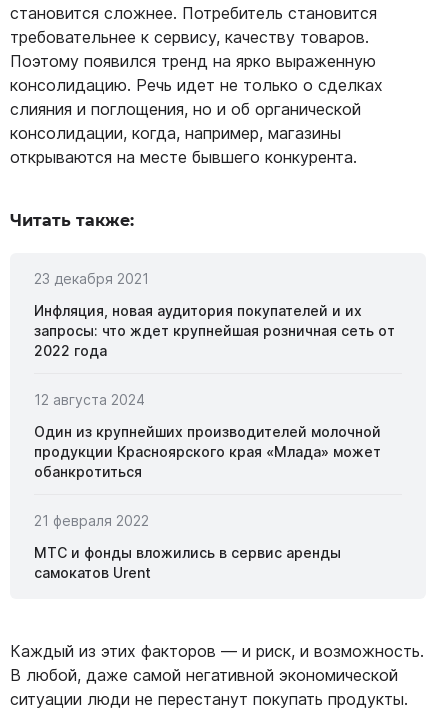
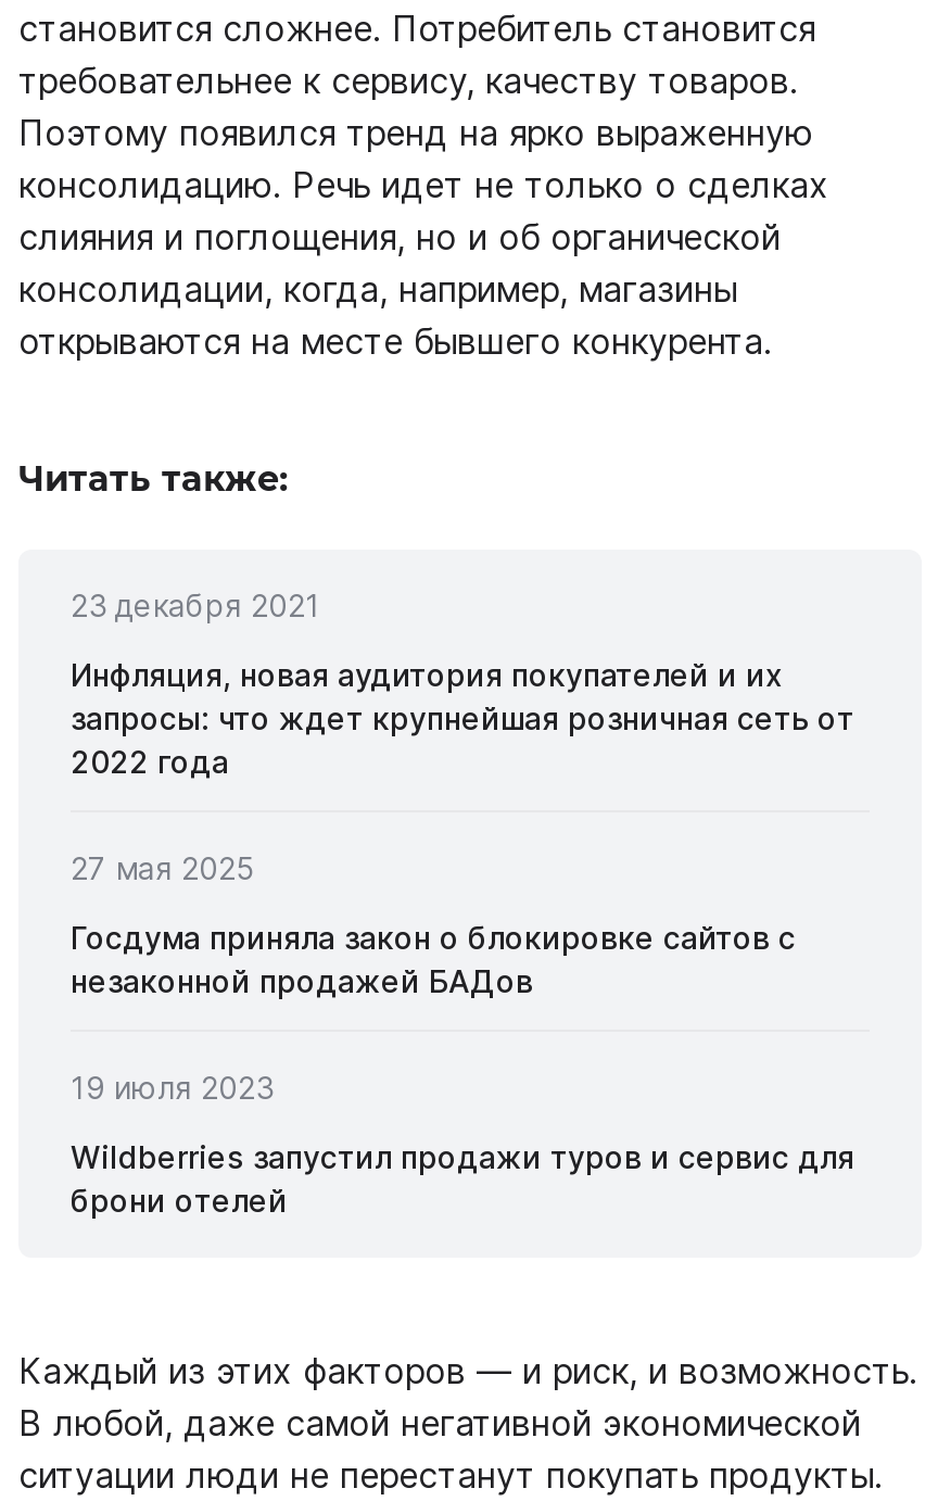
- 12 августа 2024
+ 27 мая 2025

- Один из крупнейших производителей молочной
- продукции Красноярского края «Млада» может
- обанкротиться
+ Госдума приняла закон о блокировке сайтов с
+ незаконной продажей БАДов

- 21 февраля 2022
+ 19 июля 2023

- МТС и фонды вложились в сервис аренды
- самокатов Urent
+ Wildberries запустил продажи туров и сервис для
+ брони отелей
